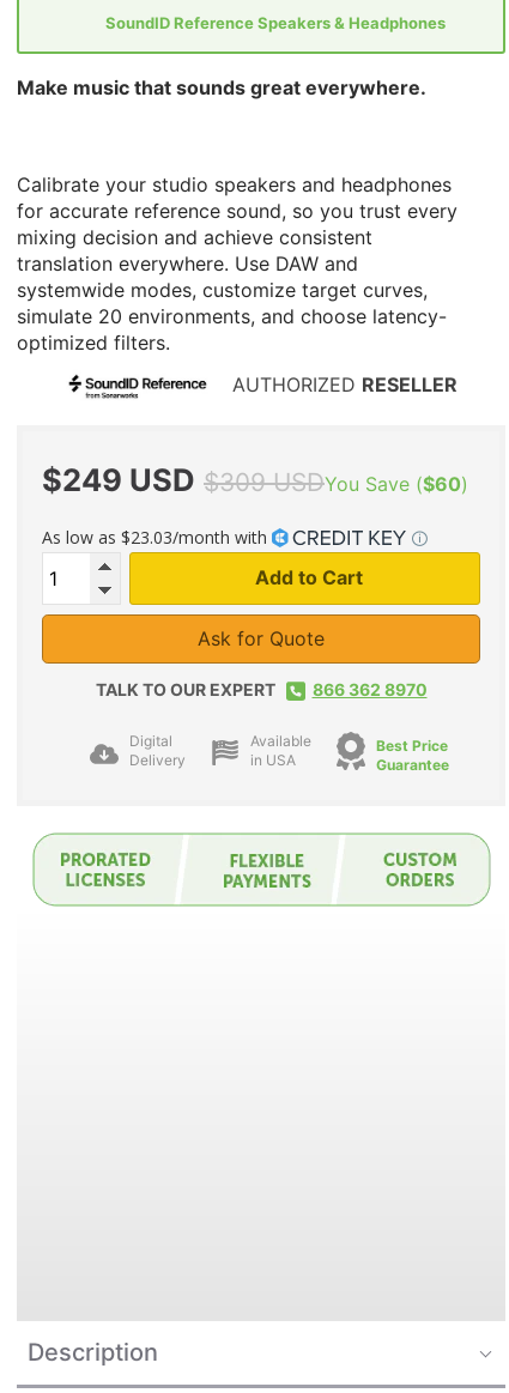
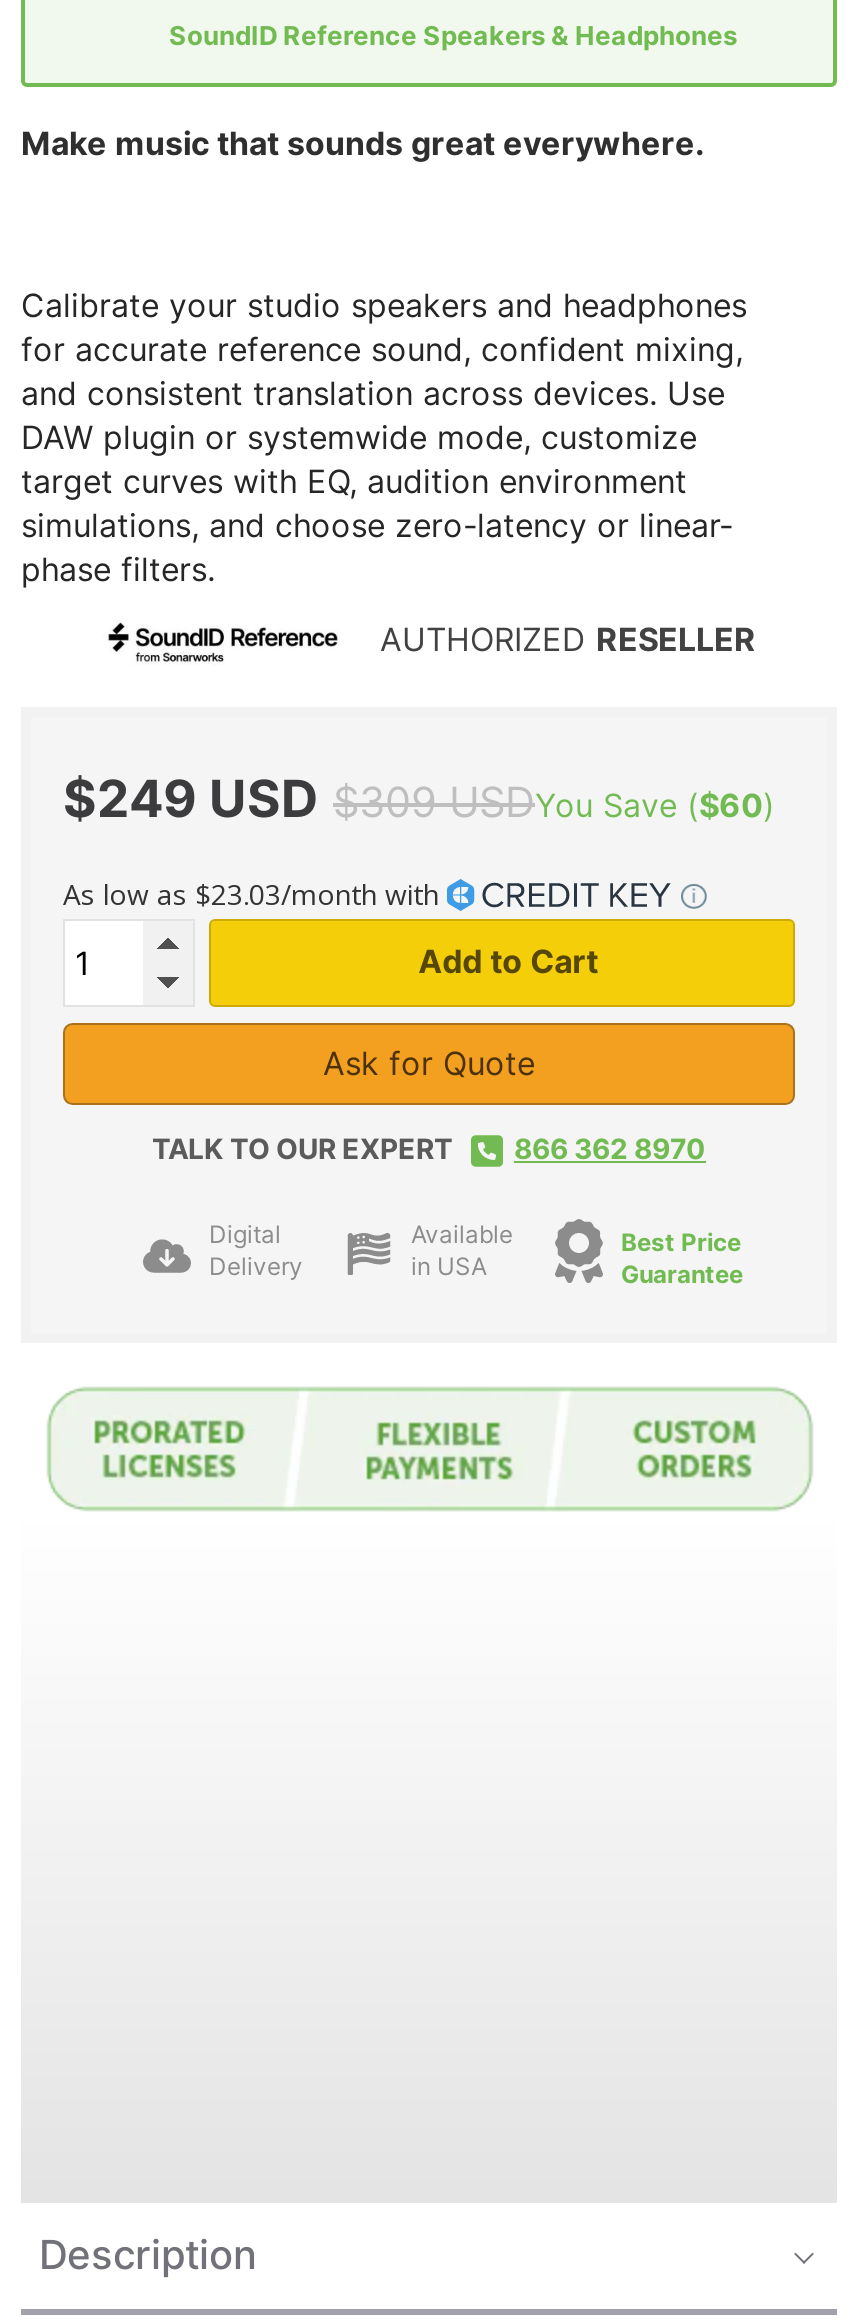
- for accurate reference sound, so you trust every
- mixing decision and achieve consistent
- translation everywhere. Use DAW and
- systemwide modes, customize target curves,
- simulate 20 environments, and choose latency-
- optimized filters.
+ for accurate reference sound, confident mixing,
+ and consistent translation across devices. Use
+ DAW plugin or systemwide mode, customize
+ target curves with EQ, audition environment
+ simulations, and choose zero-latency or linear-
+ phase filters.
